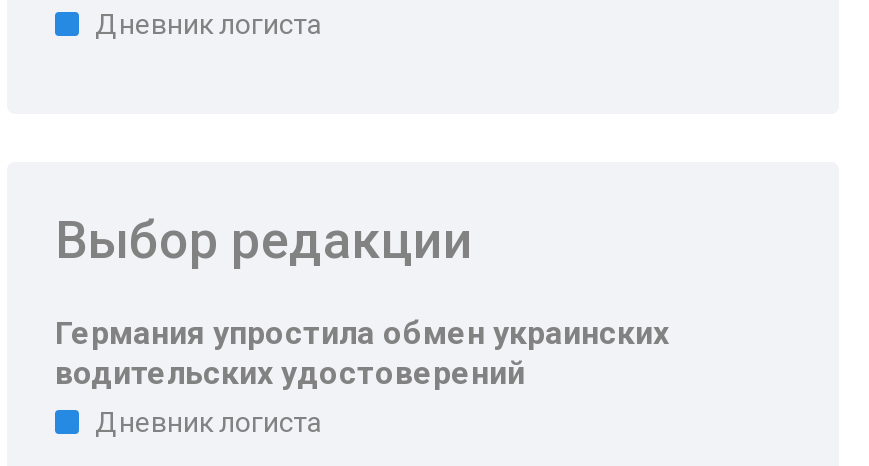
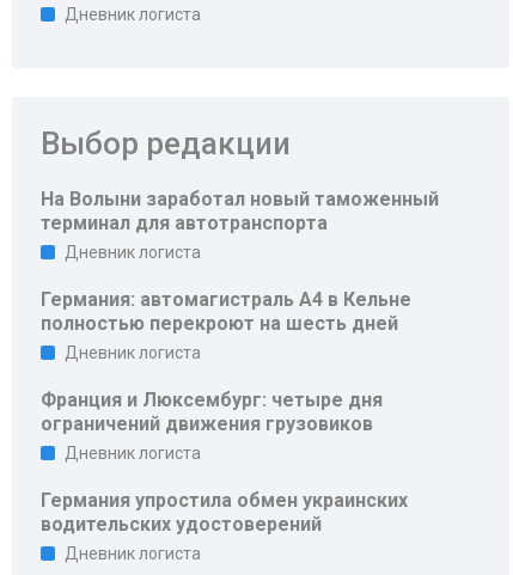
+ На Волыни заработал новый таможенный
+ терминал для автотранспорта
+ Дневник логиста
+ Германия: автомагистраль A4 в Кельне
+ полностью перекроют на шесть дней
+ Дневник логиста
+ Франция и Люксембург: четыре дня
+ ограничений движения грузовиков
+ Дневник логиста
